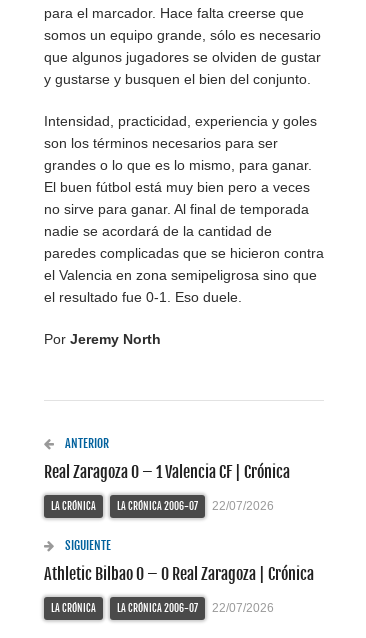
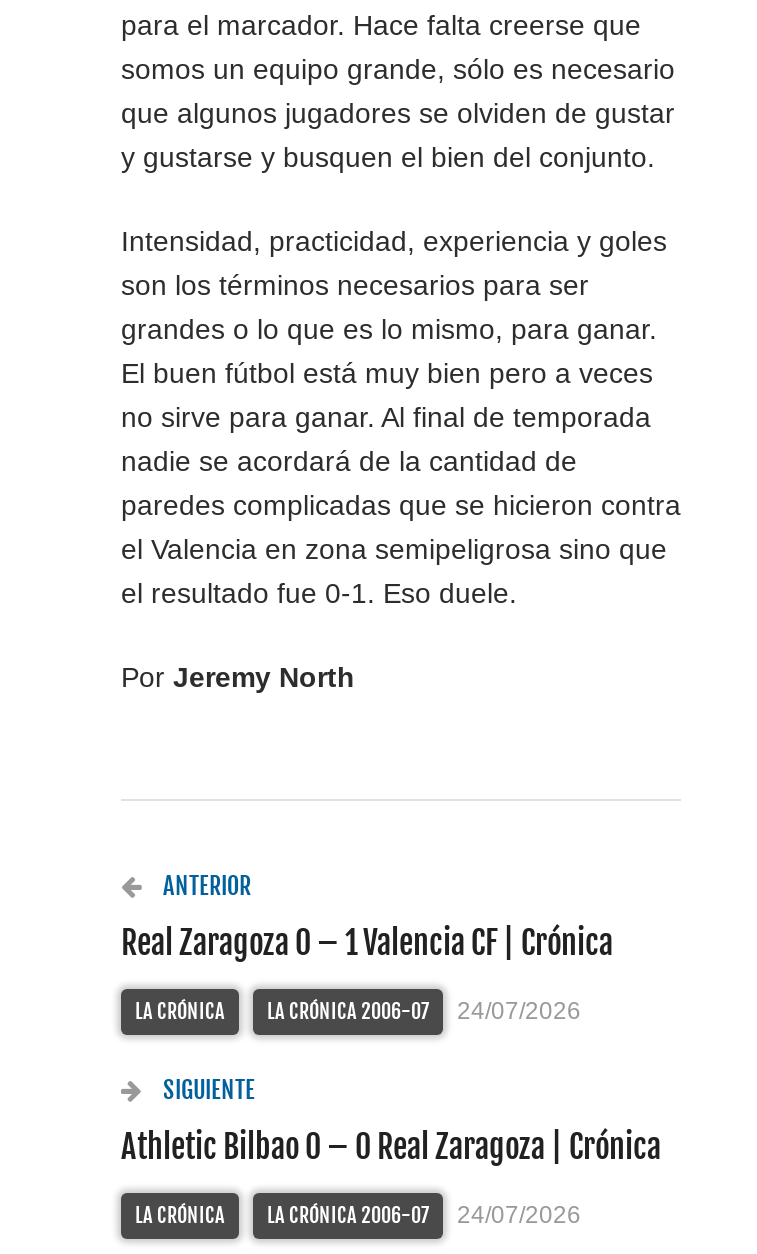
- LA CRÓNICA LA CRÓNICA 2006-07 22/07/2026
+ LA CRÓNICA LA CRÓNICA 2006-07 24/07/2026

- LA CRÓNICA LA CRÓNICA 2006-07 22/07/2026
+ LA CRÓNICA LA CRÓNICA 2006-07 24/07/2026
